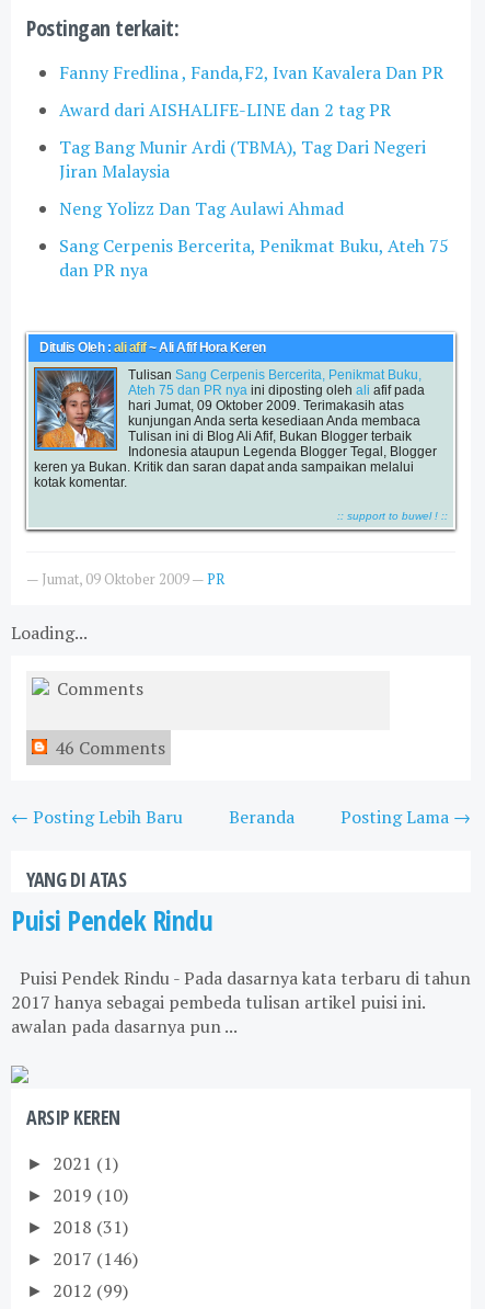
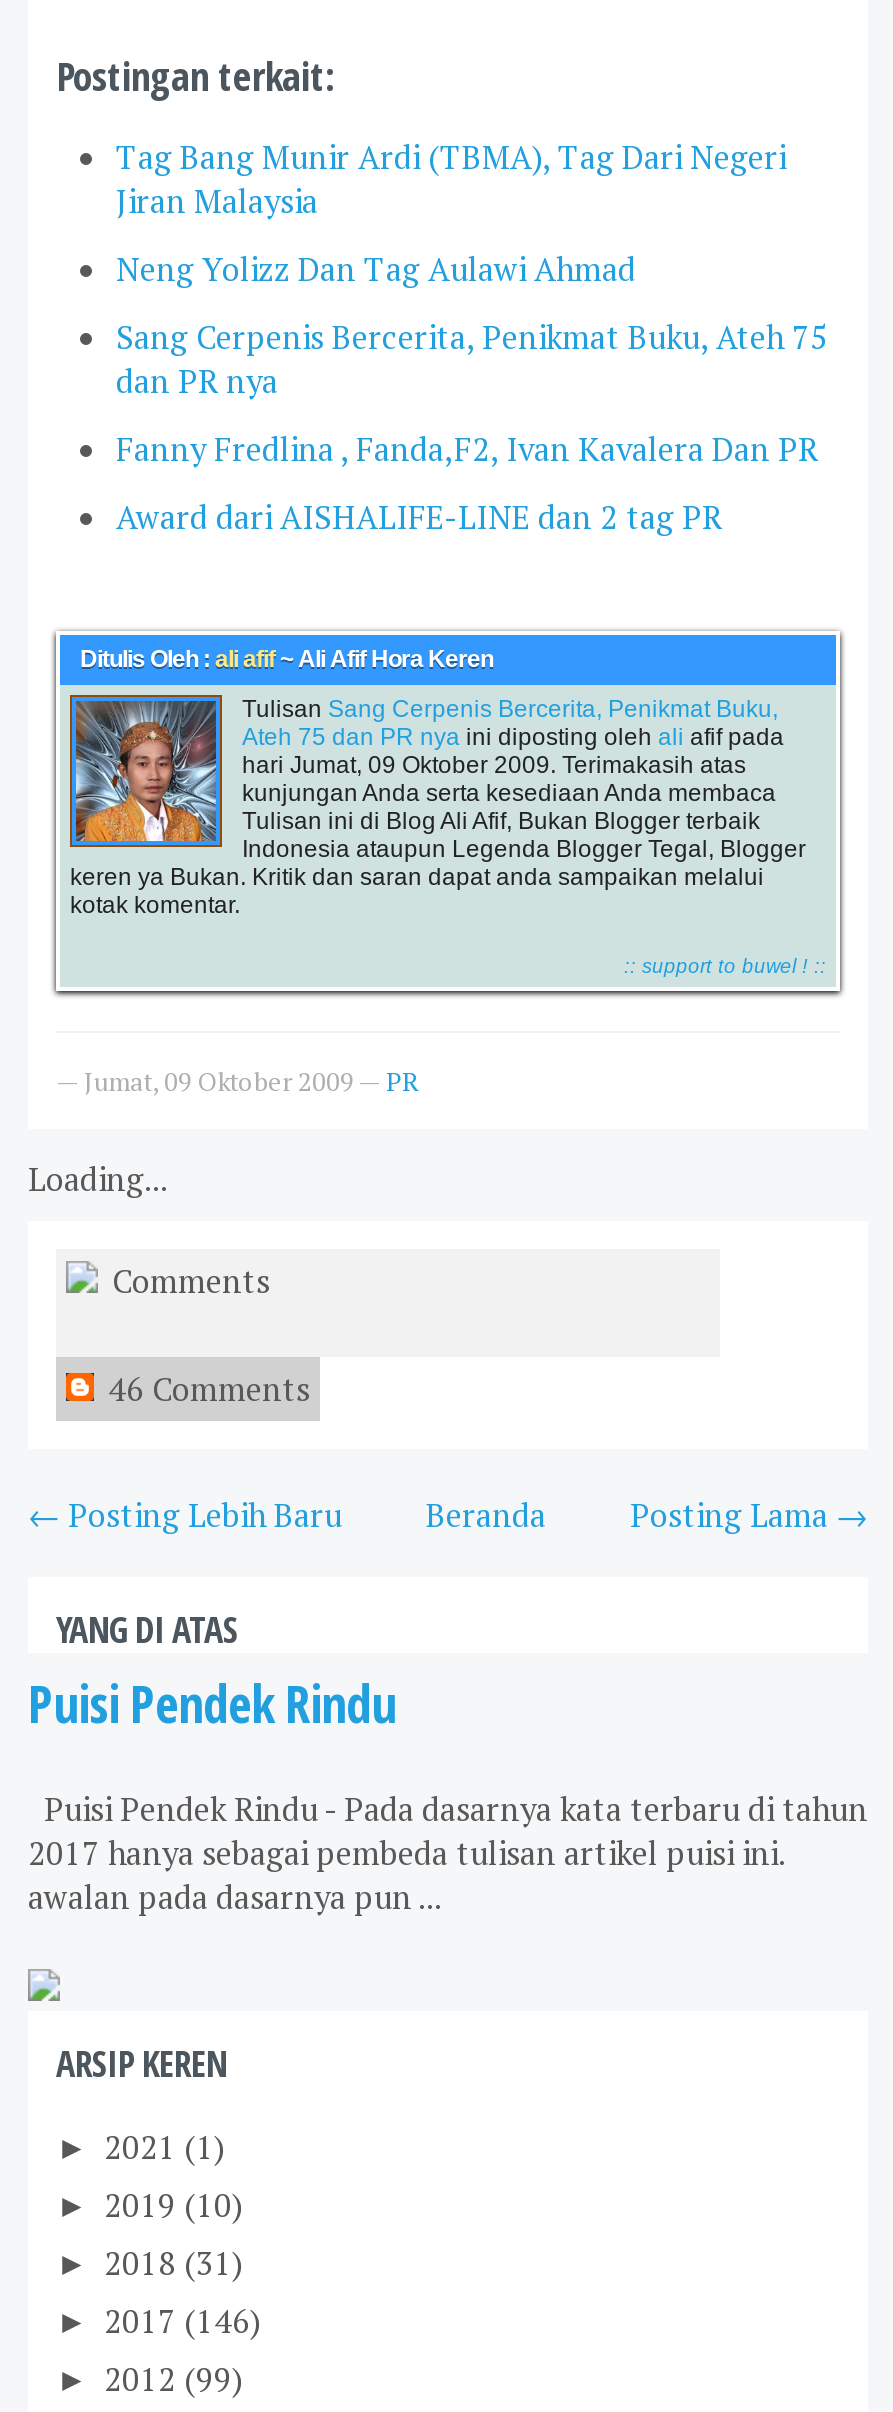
moved down: Fanny Fredlina , Fanda,F2, Ivan Kavalera Dan PR | Award dari AISHALIFE-LINE dan 2 tag PR

moved up: Tag Bang Munir Ardi (TBMA), Tag Dari Negeri | Jiran Malaysia | Neng Yolizz Dan Tag Aulawi Ahmad | Sang Cerpenis Bercerita, Penikmat Buku, Ateh 75 | dan PR nya
